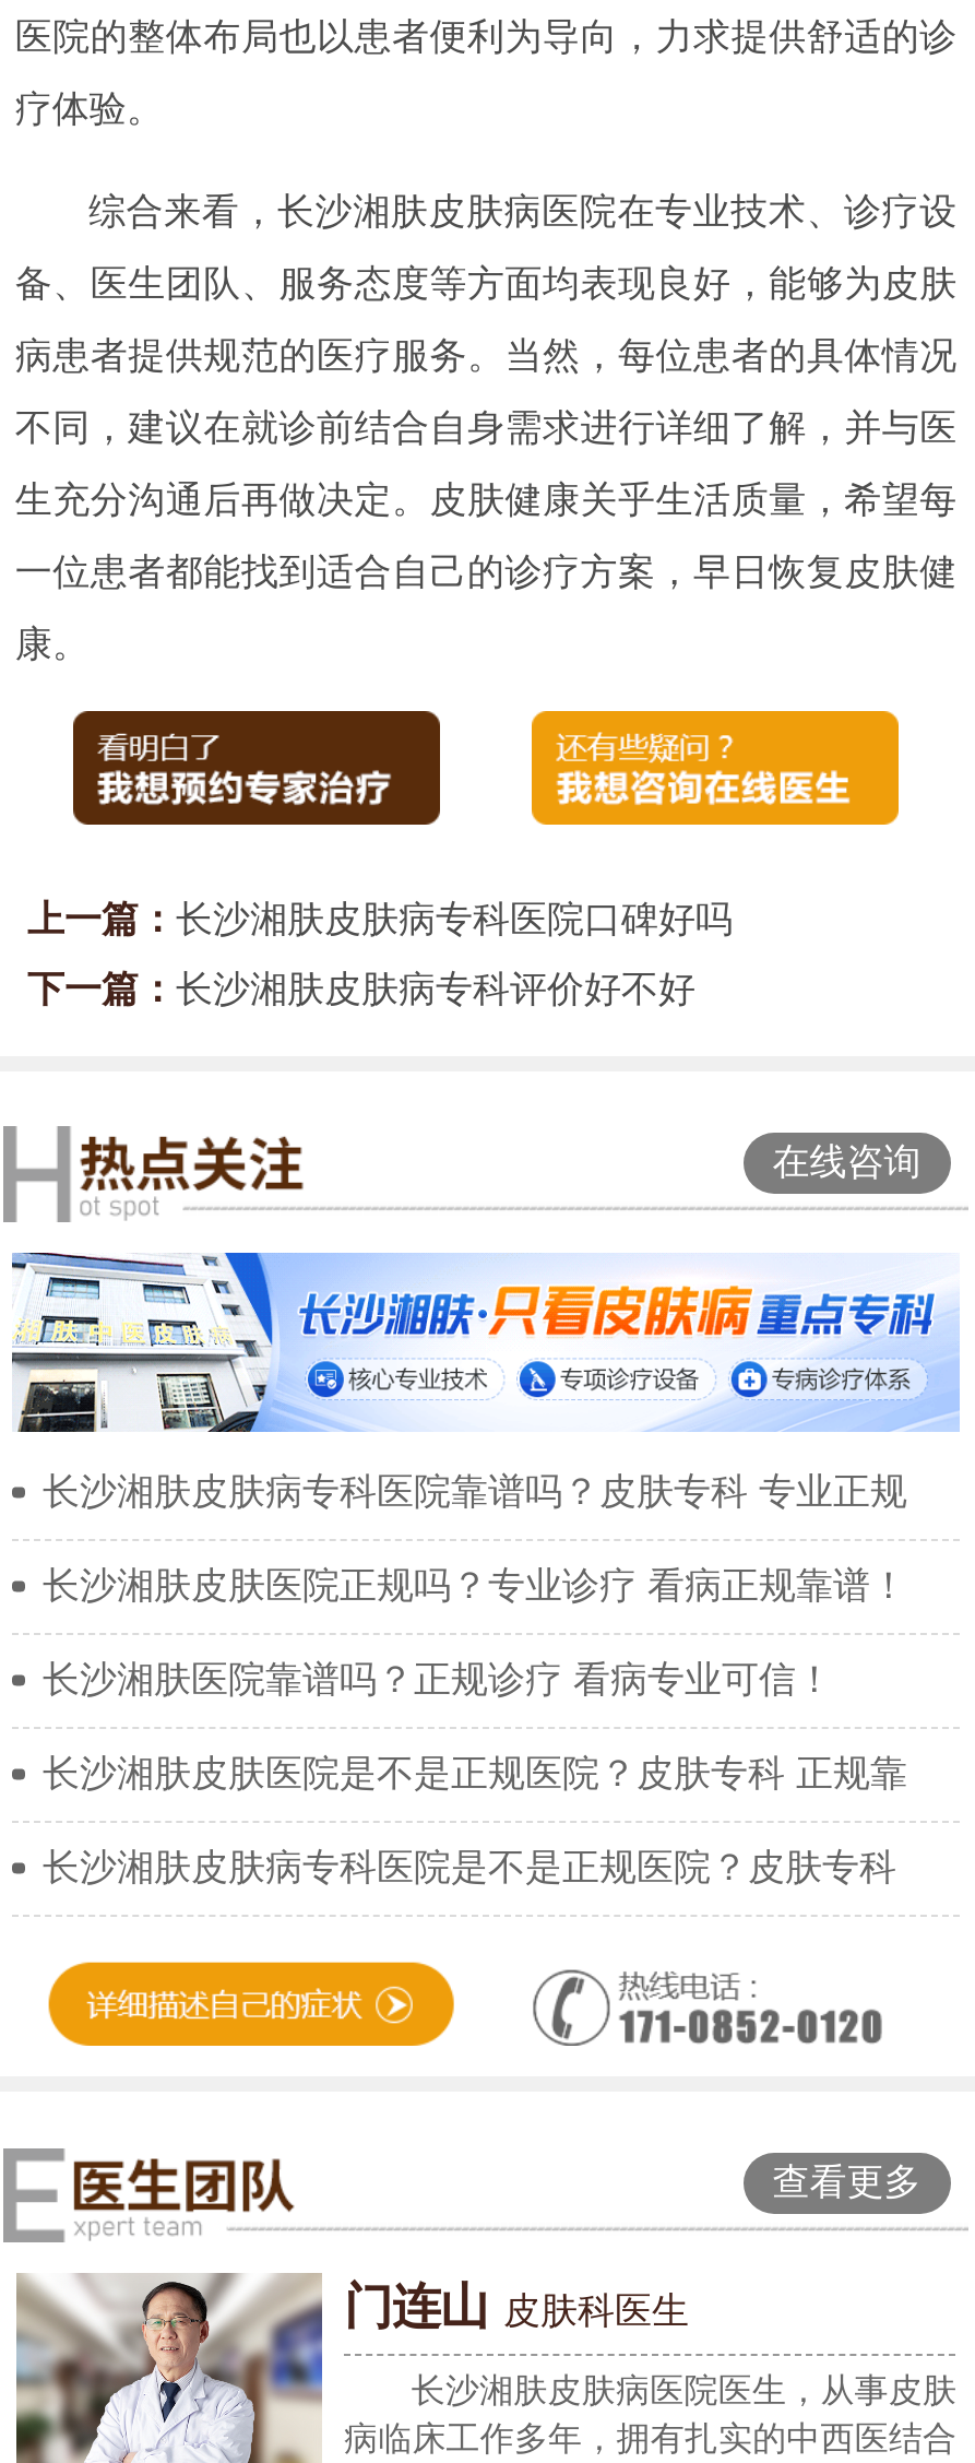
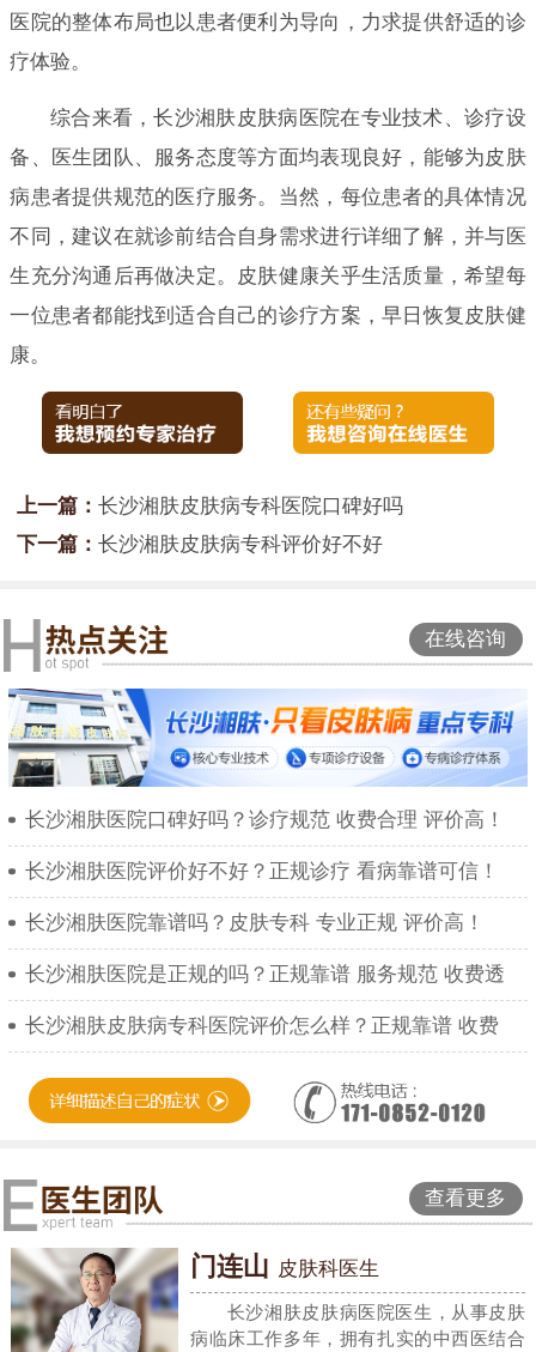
- 长沙湘肤皮肤病专科医院靠谱吗？皮肤专科 专业正规
+ 长沙湘肤医院口碑好吗？诊疗规范 收费合理 评价高！

- 长沙湘肤皮肤医院正规吗？专业诊疗 看病正规靠谱！
+ 长沙湘肤医院评价好不好？正规诊疗 看病靠谱可信！

- 长沙湘肤医院靠谱吗？正规诊疗 看病专业可信！
+ 长沙湘肤医院靠谱吗？皮肤专科 专业正规 评价高！

- 长沙湘肤皮肤医院是不是正规医院？皮肤专科 正规靠
+ 长沙湘肤医院是正规的吗？正规靠谱 服务规范 收费透

- 长沙湘肤皮肤病专科医院是不是正规医院？皮肤专科
+ 长沙湘肤皮肤病专科医院评价怎么样？正规靠谱 收费
